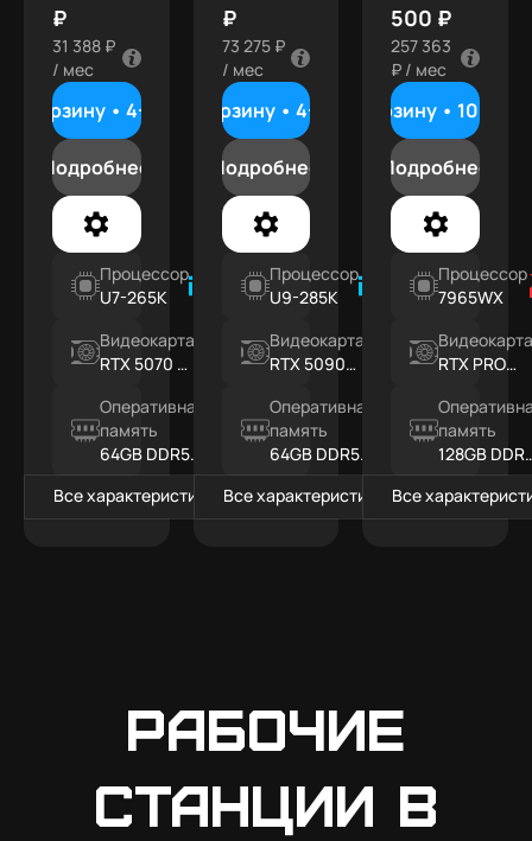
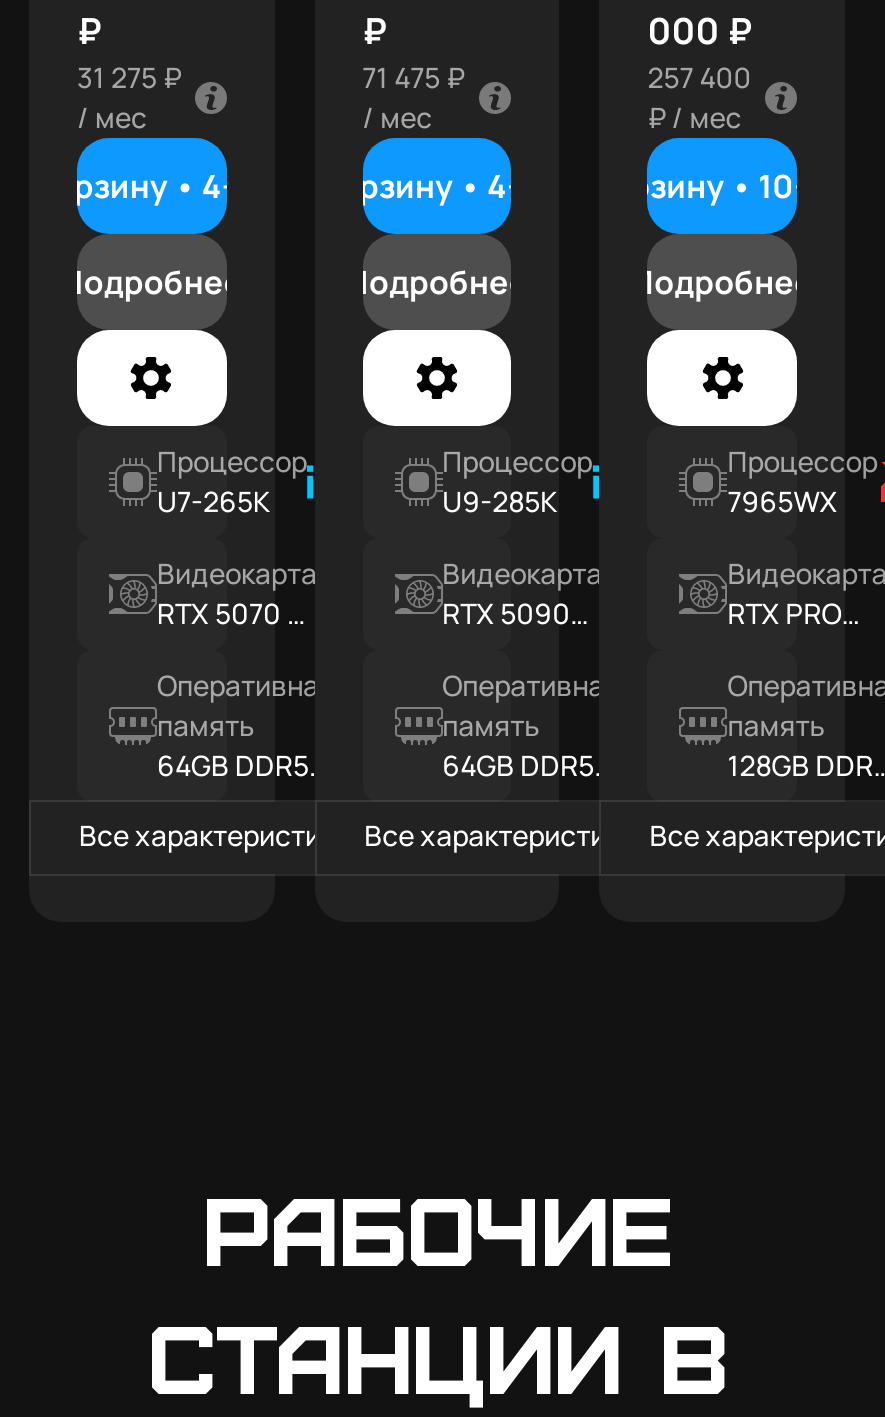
- 500 ₽
+ 000 ₽

- 31 388 ₽
+ 31 275 ₽

- 73 275 ₽
+ 71 475 ₽

- 257 363
+ 257 400
